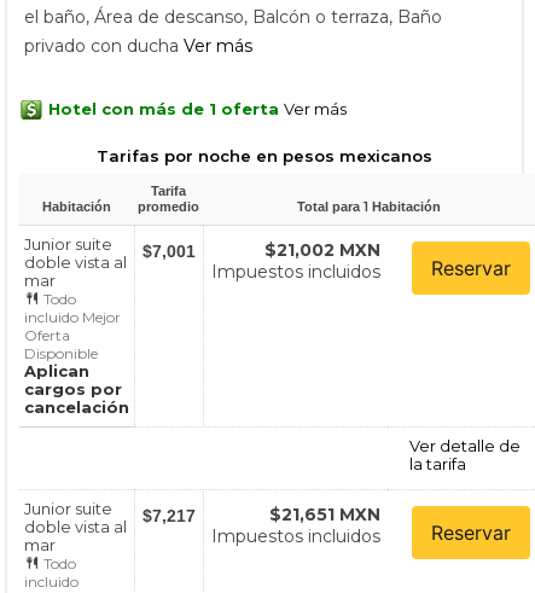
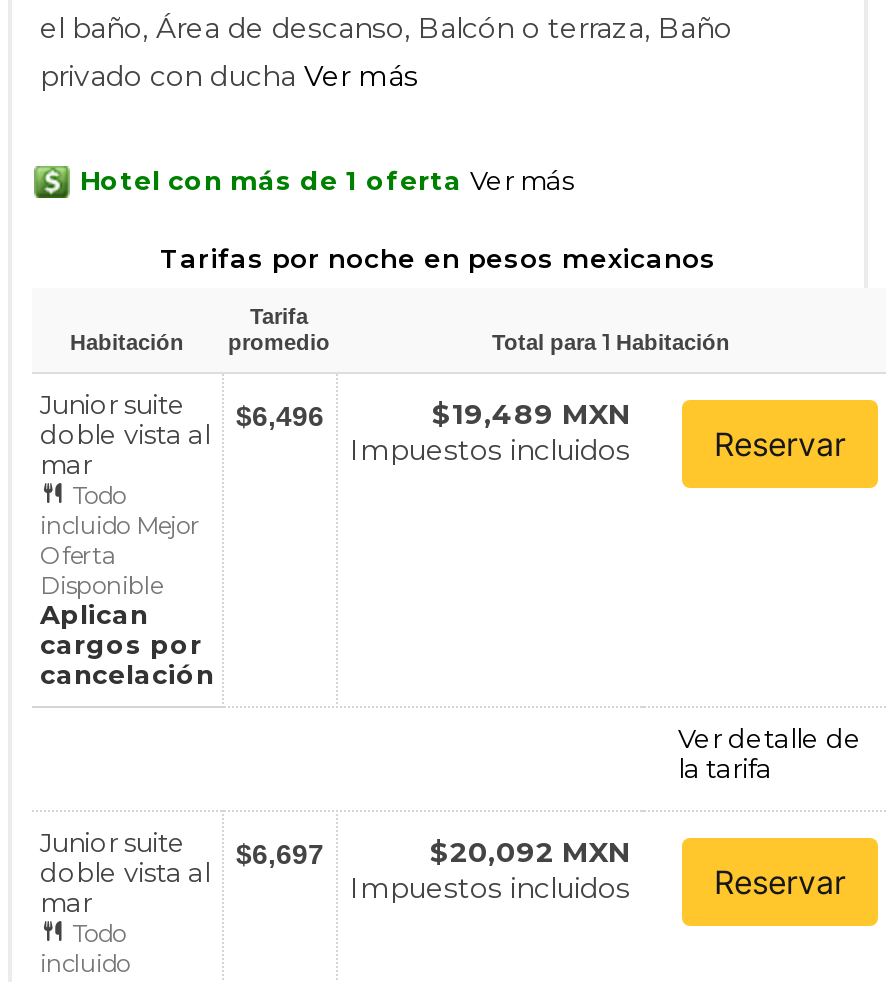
- Junior suite $7,001
+ Junior suite $6,496

- $21,002 MXN
+ $19,489 MXN

- Junior suite $7,217
+ Junior suite $6,697

- $21,651 MXN
+ $20,092 MXN
